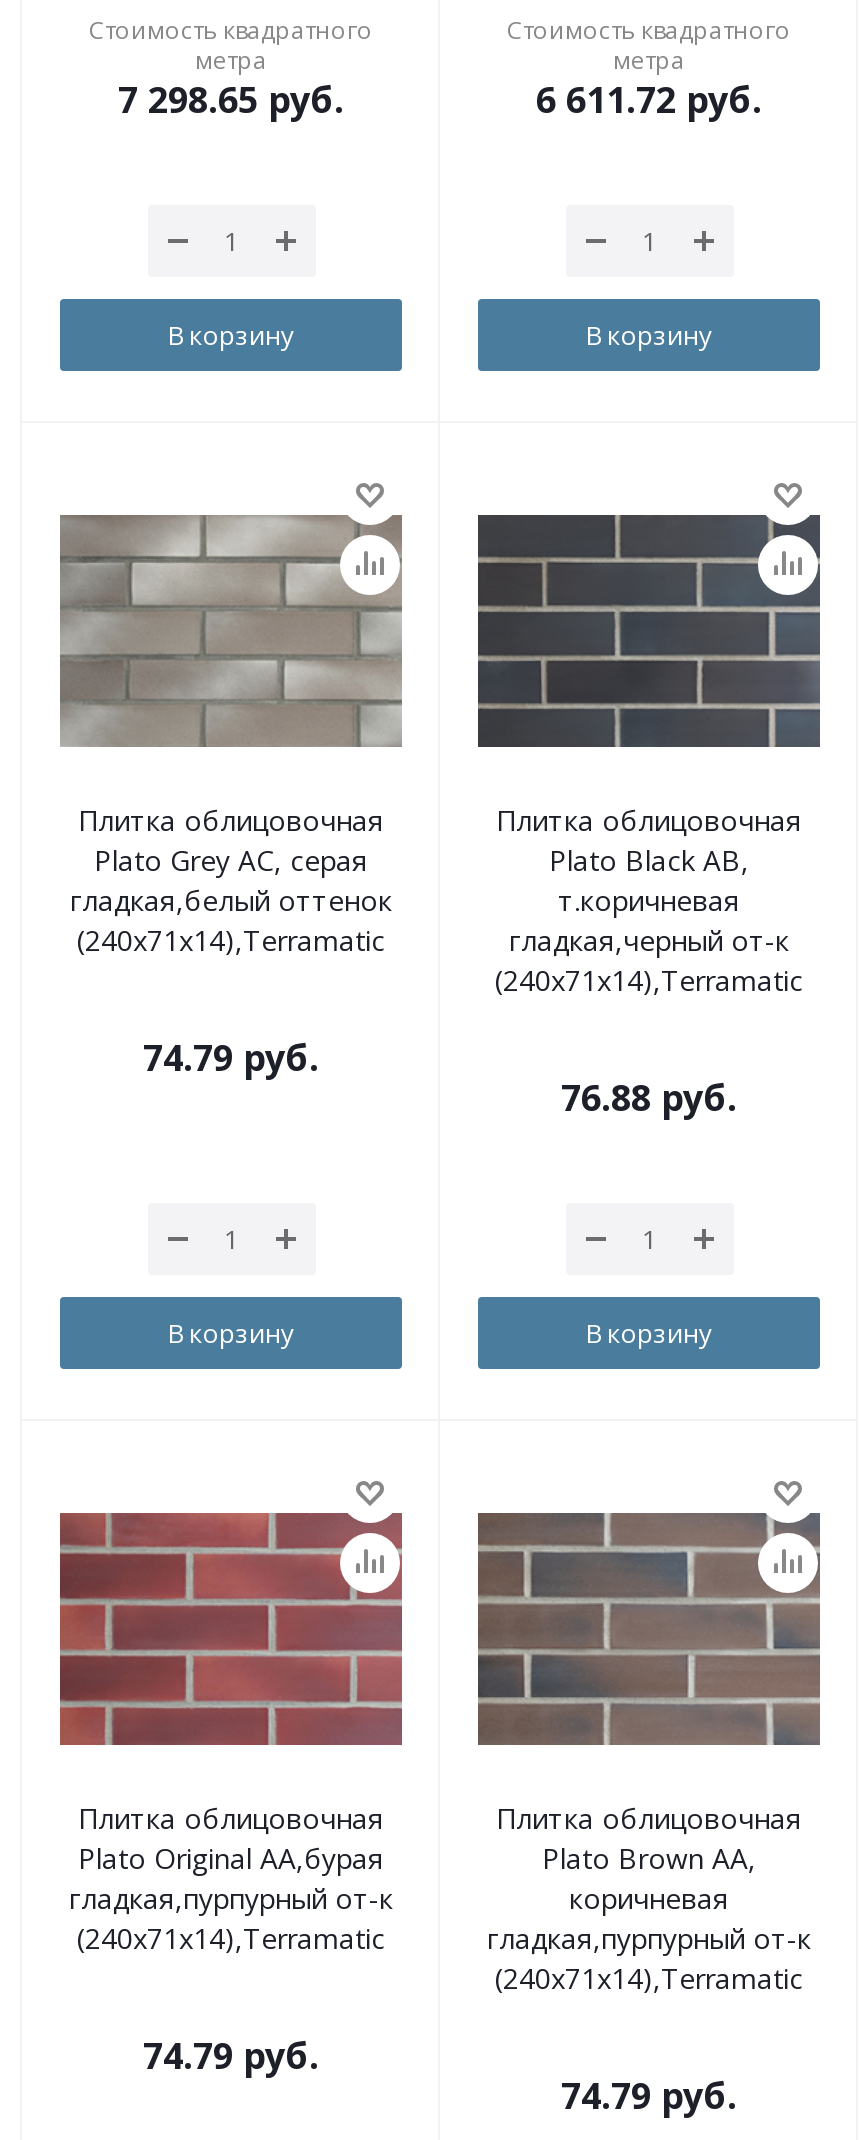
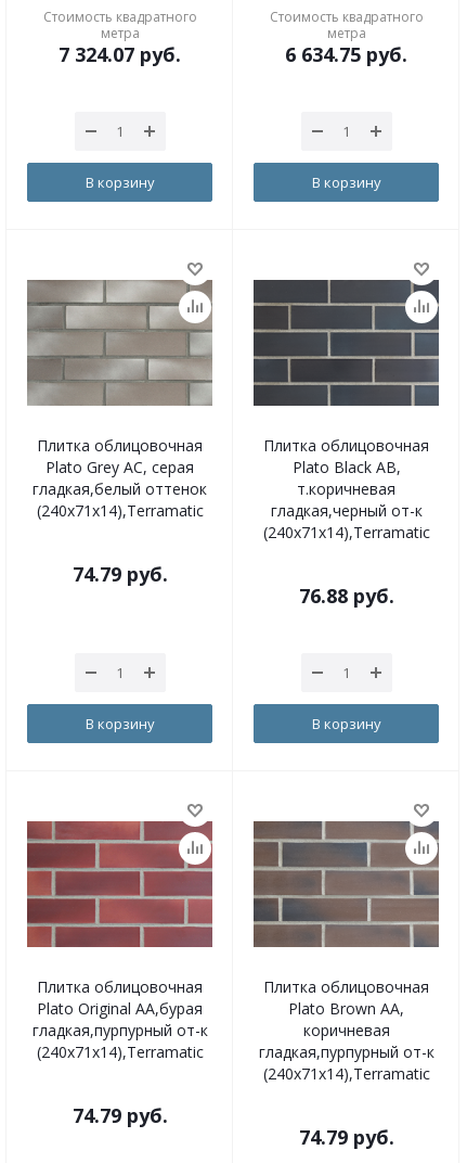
- 7 298.65 руб.
+ 7 324.07 руб.

- 6 611.72 руб.
+ 6 634.75 руб.
